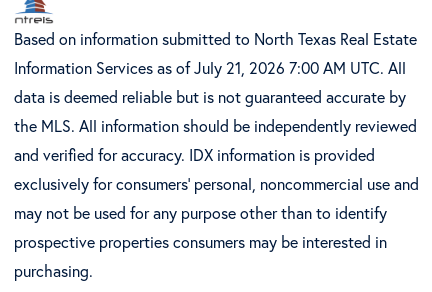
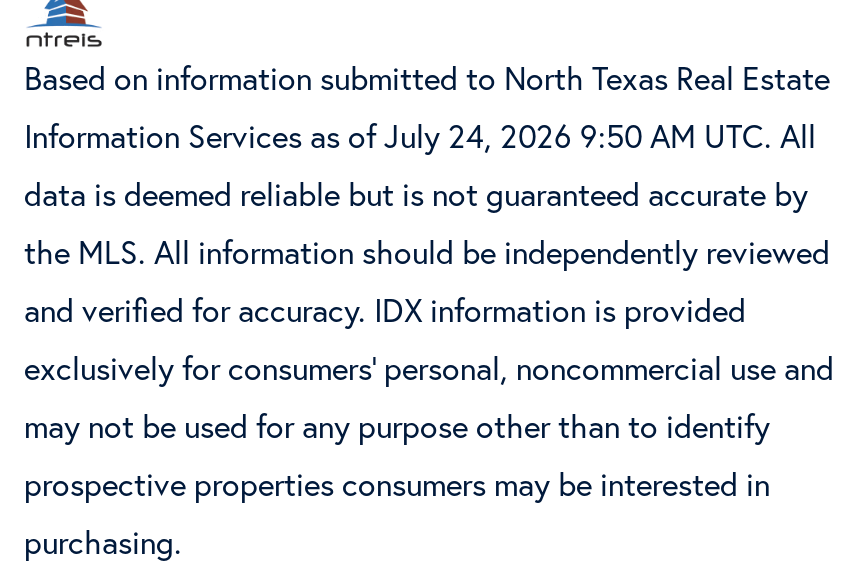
- Information Services as of July 21, 2026 7:00 AM UTC. All
+ Information Services as of July 24, 2026 9:50 AM UTC. All
